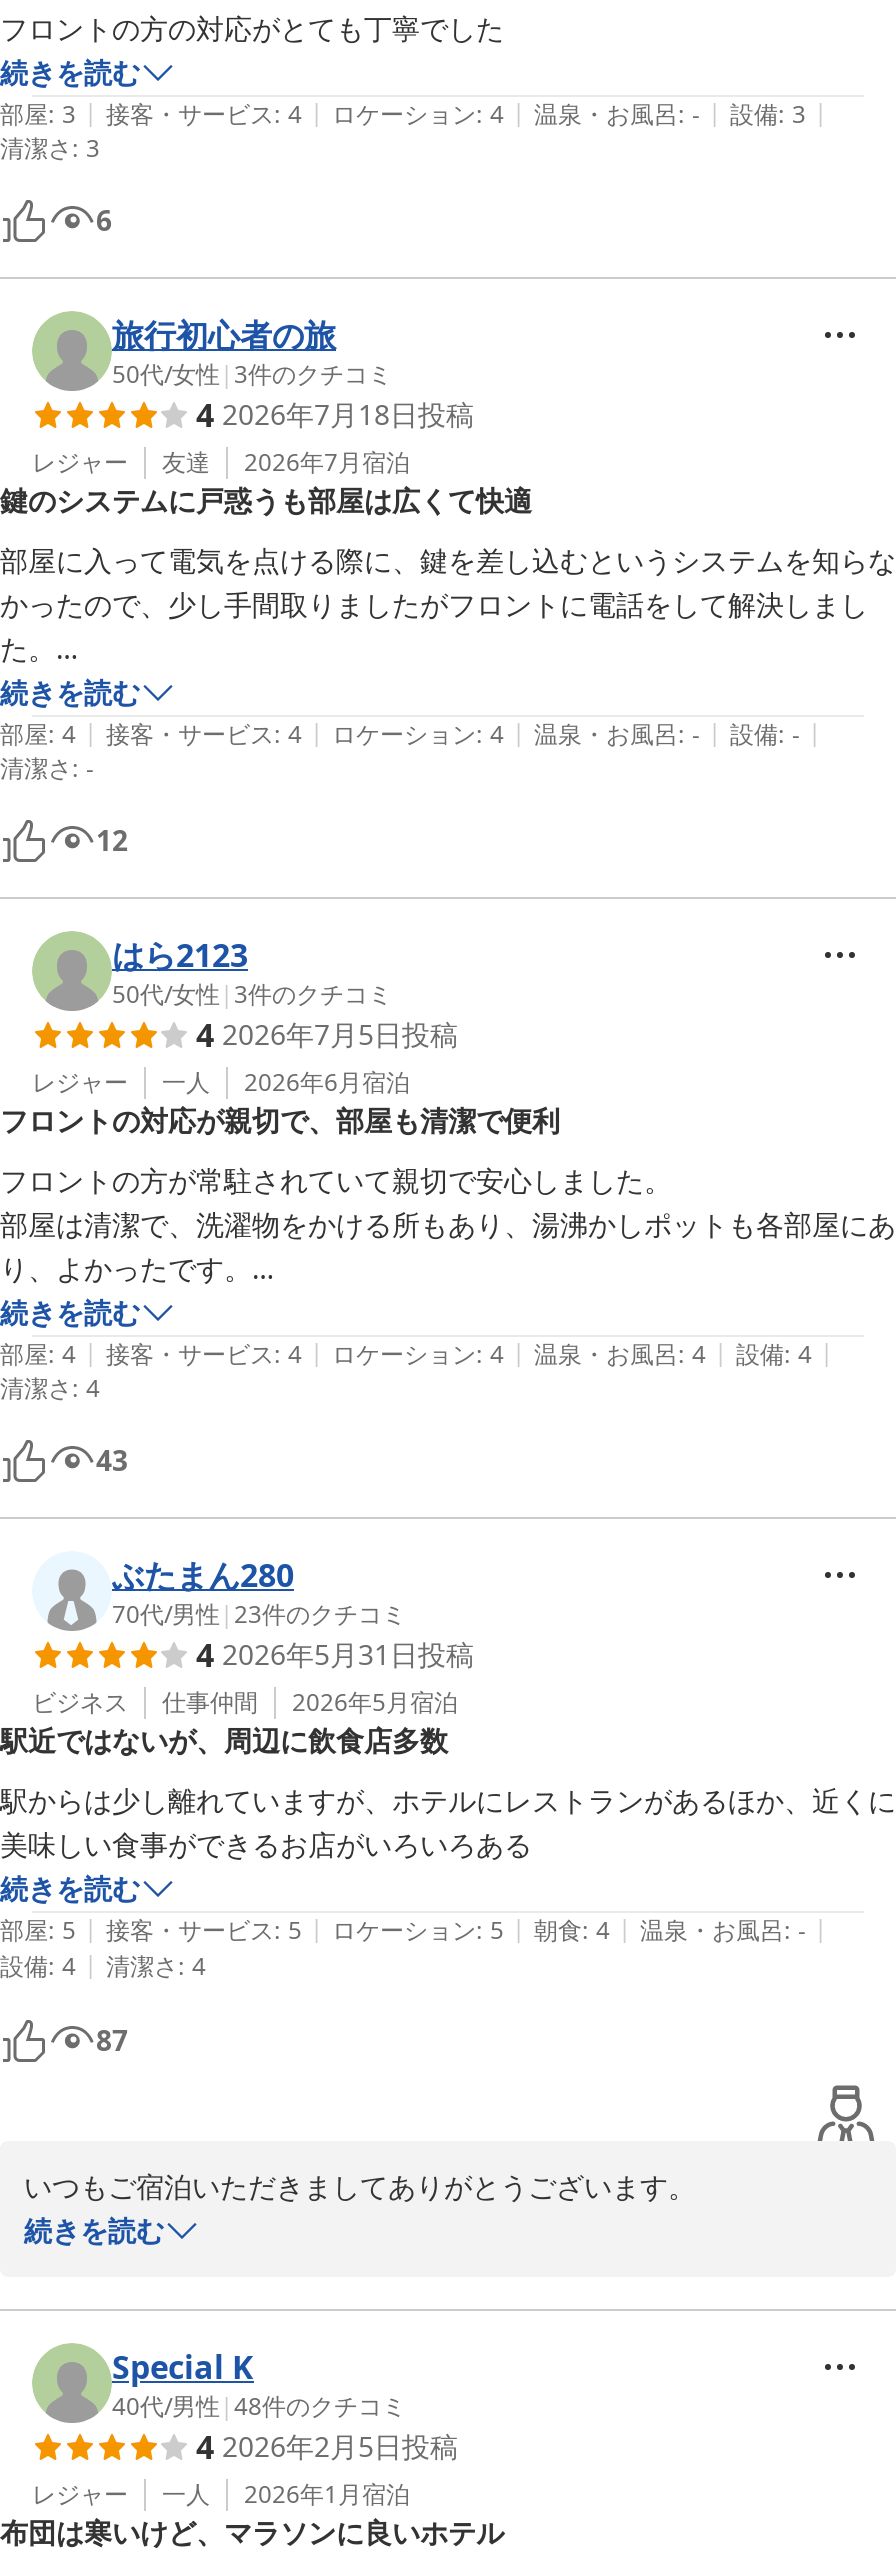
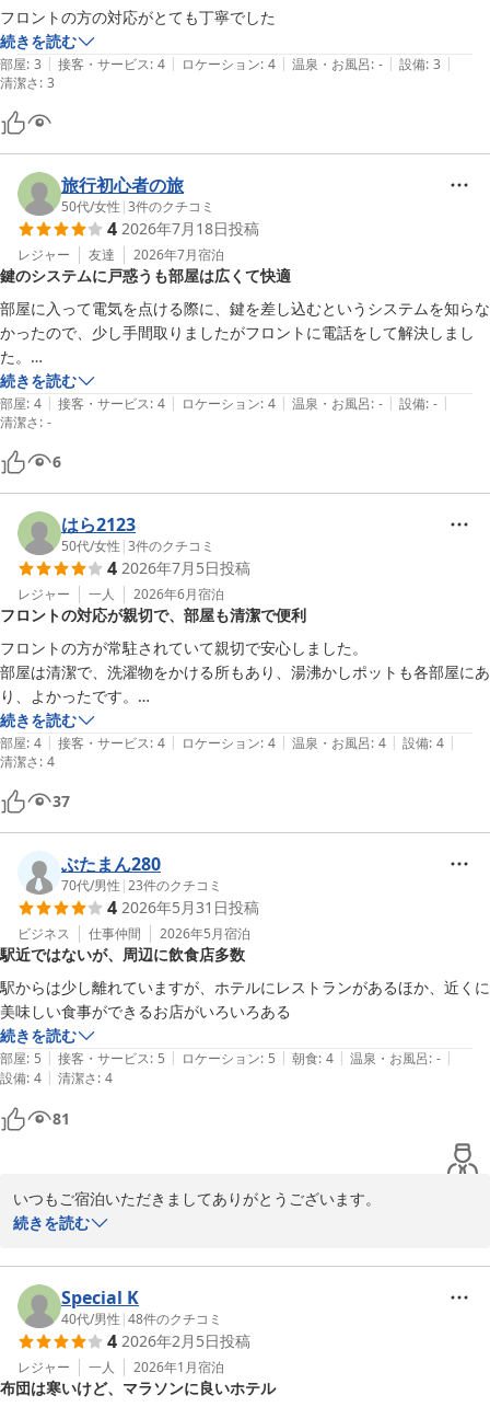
- 6

- 12
+ 6

- 43
+ 37

- 87
+ 81
